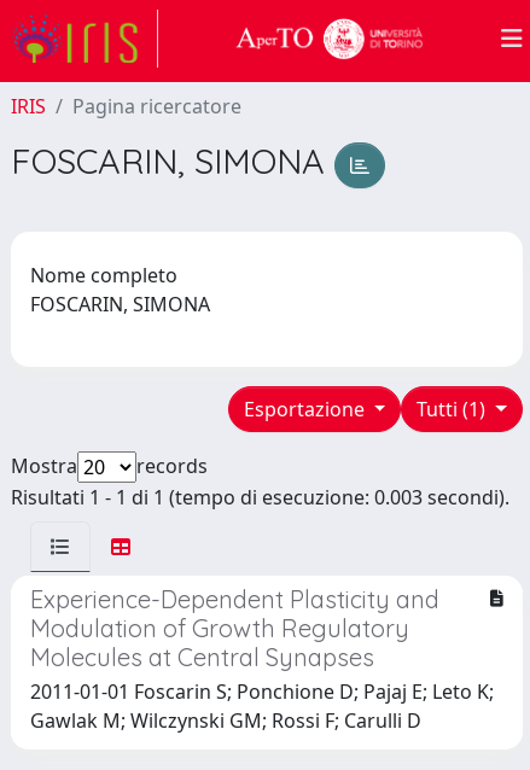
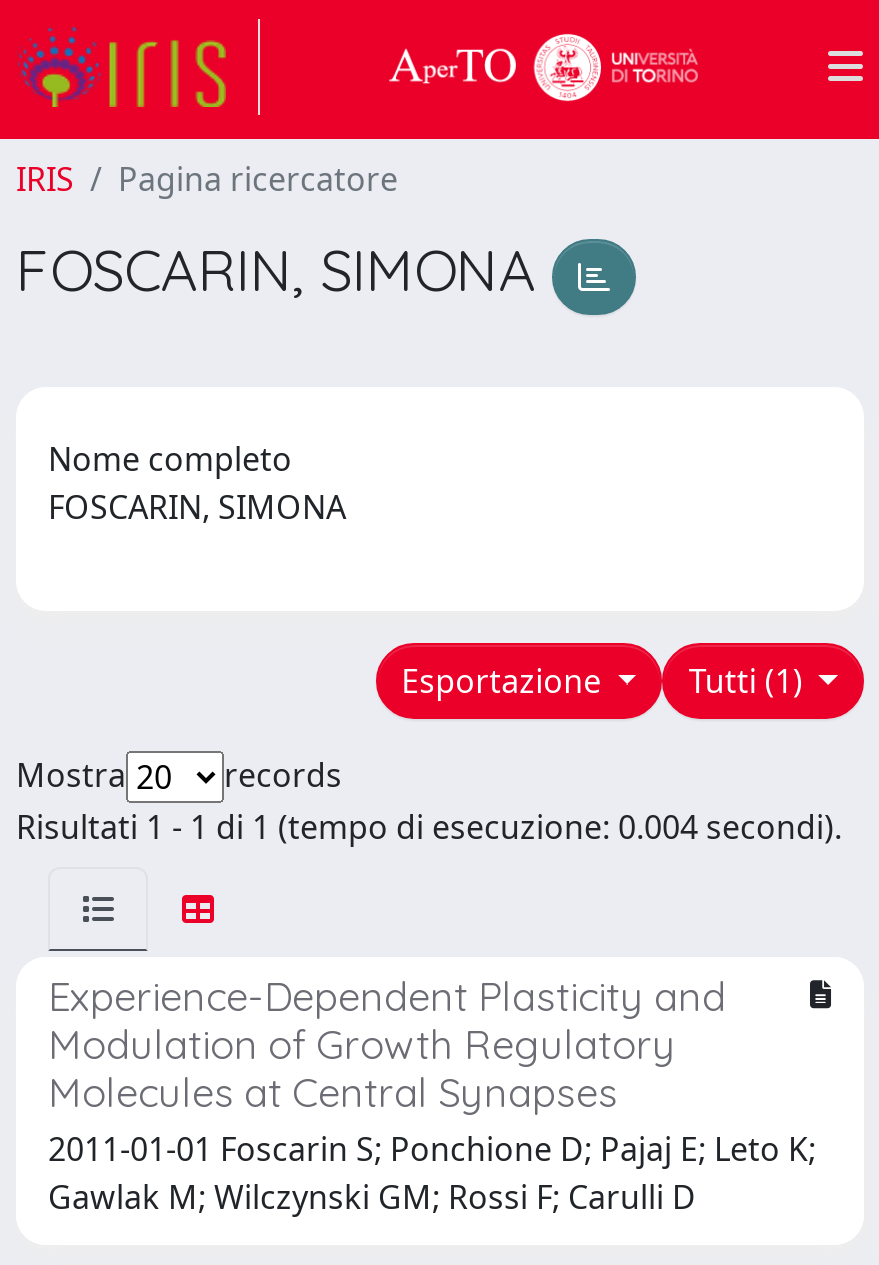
- Risultati 1 - 1 di 1 (tempo di esecuzione: 0.003 secondi).
+ Risultati 1 - 1 di 1 (tempo di esecuzione: 0.004 secondi).
